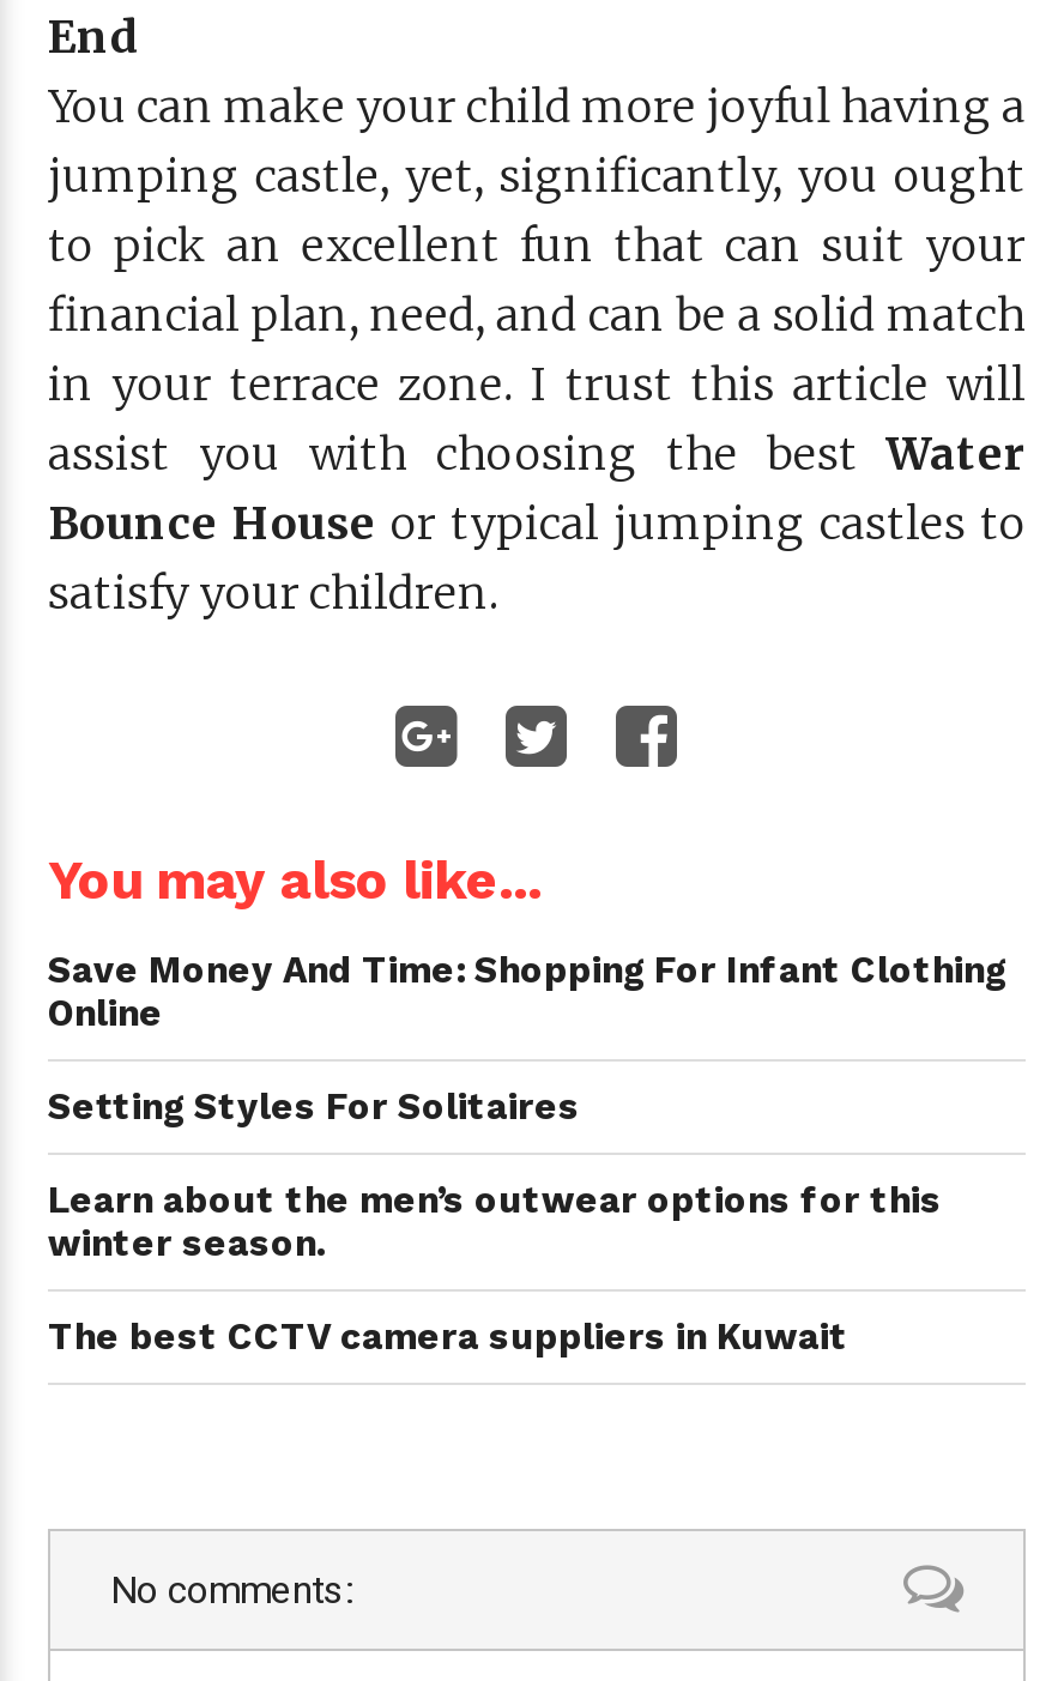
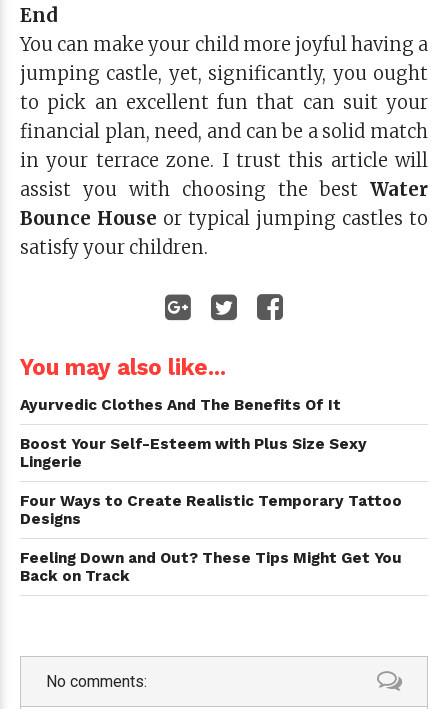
- Save Money And Time: Shopping For Infant Clothing
- Online
+ Ayurvedic Clothes And The Benefits Of It

- Setting Styles For Solitaires
+ Boost Your Self-Esteem with Plus Size Sexy
+ Lingerie

- Learn about the men’s outwear options for this
- winter season.
+ Four Ways to Create Realistic Temporary Tattoo
+ Designs

- The best CCTV camera suppliers in Kuwait
+ Feeling Down and Out? These Tips Might Get You
+ Back on Track
